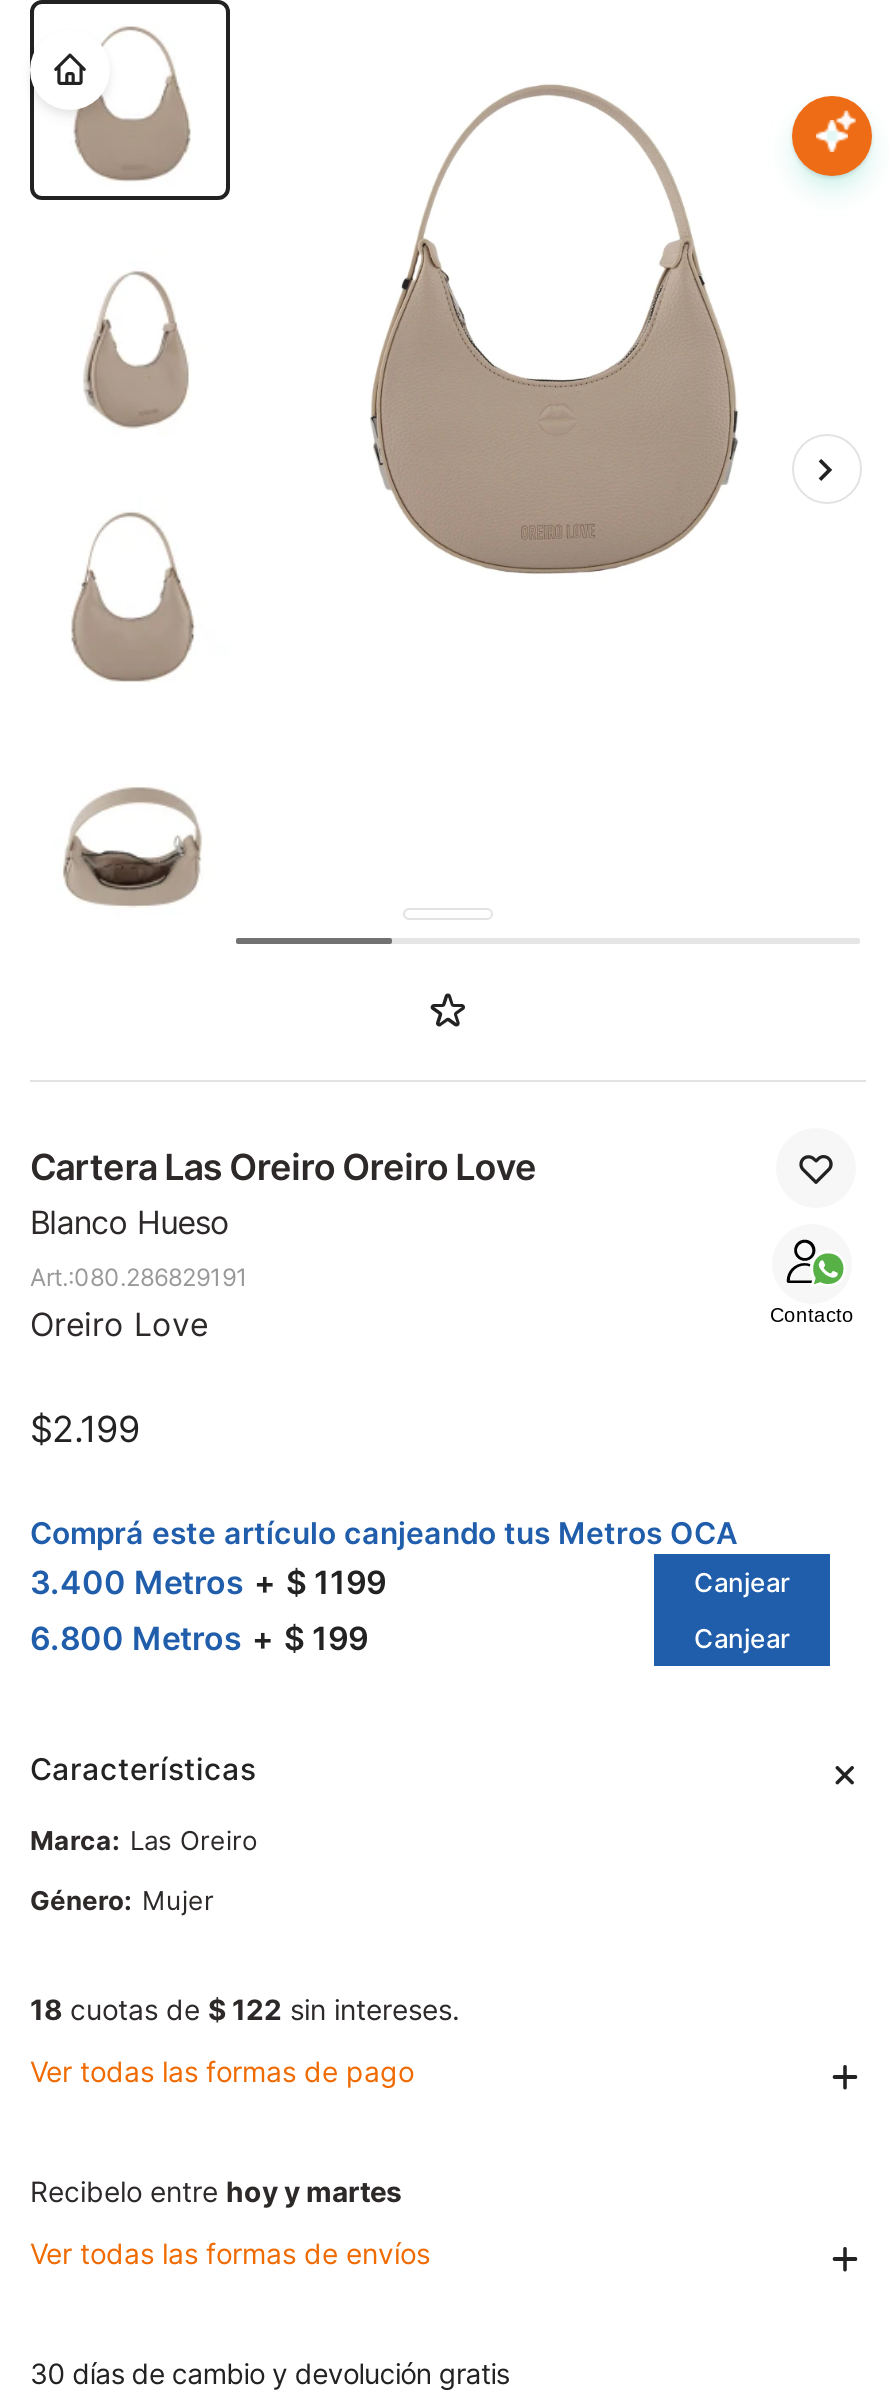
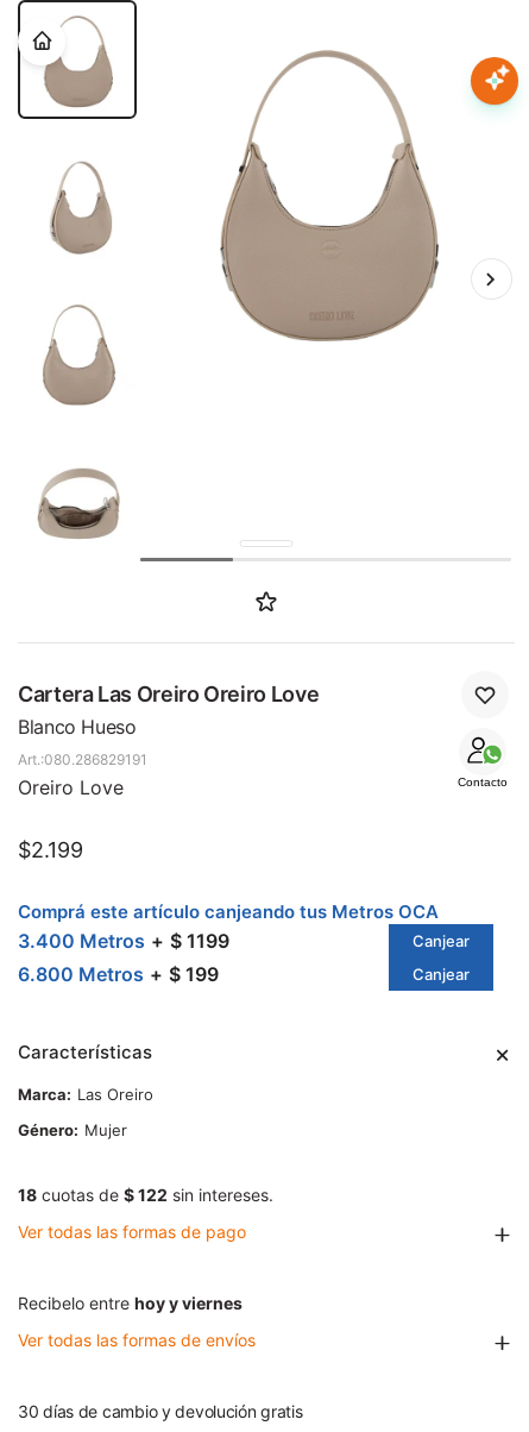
- Recibelo entre hoy y martes
+ Recibelo entre hoy y viernes
